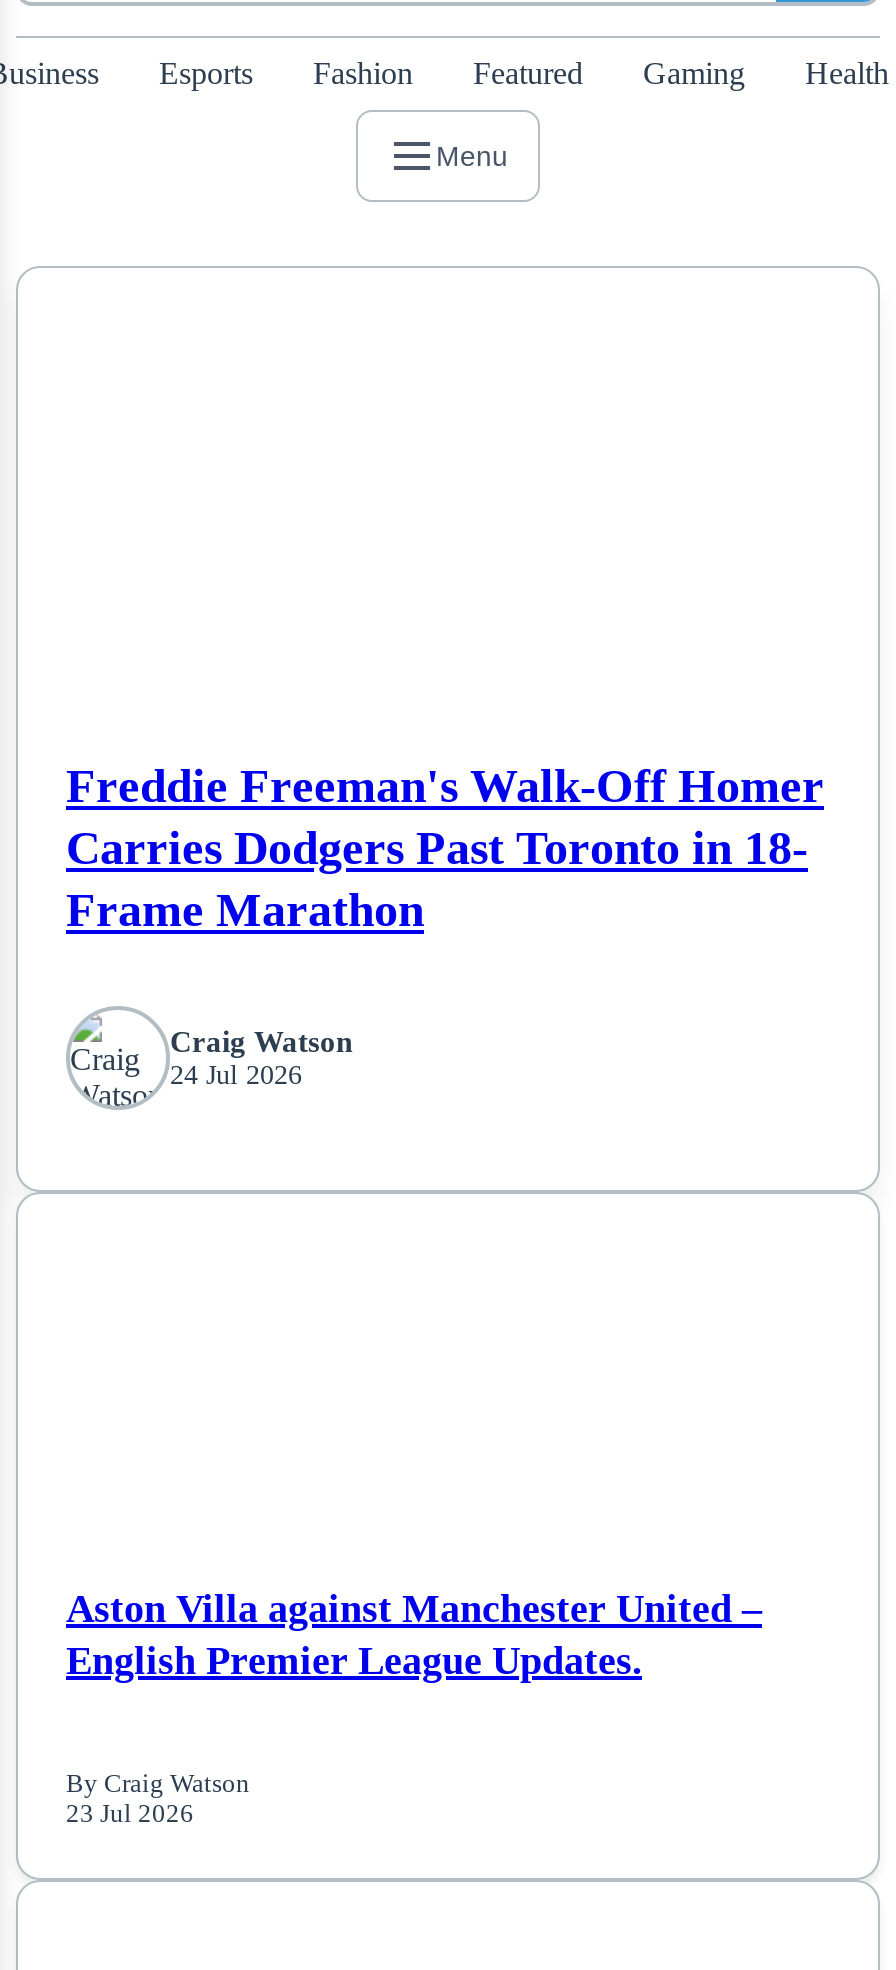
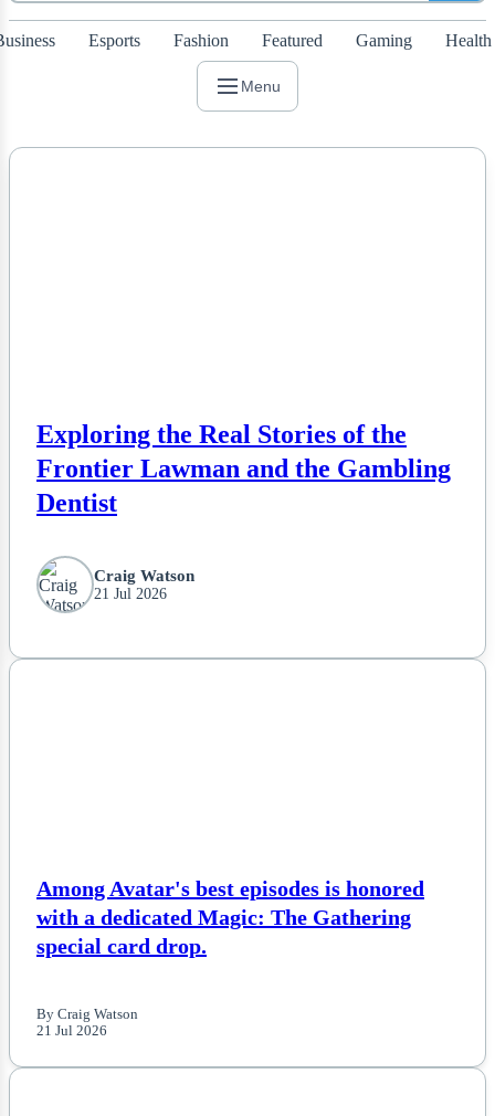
- Freddie Freeman's Walk-Off Homer
- Carries Dodgers Past Toronto in 18-
- Frame Marathon
+ Exploring the Real Stories of the
+ Frontier Lawman and the Gambling
+ Dentist

- 24 Jul 2026
+ 21 Jul 2026

- Aston Villa against Manchester United –
- English Premier League Updates.
+ Among Avatar's best episodes is honored
+ with a dedicated Magic: The Gathering
+ special card drop.

- 23 Jul 2026
+ 21 Jul 2026
